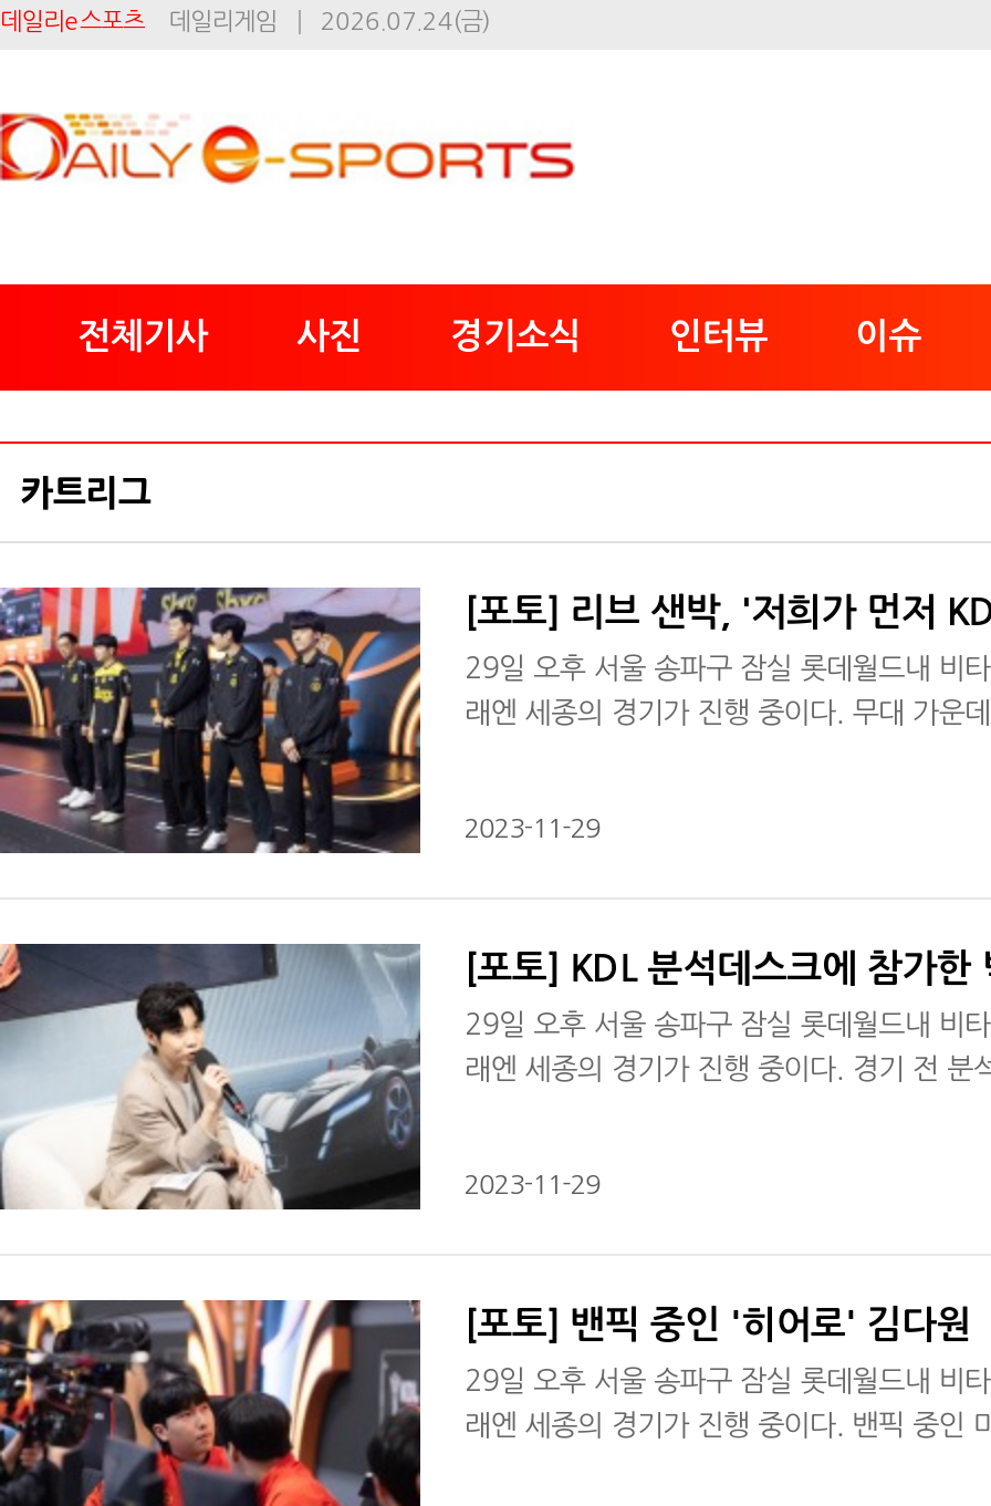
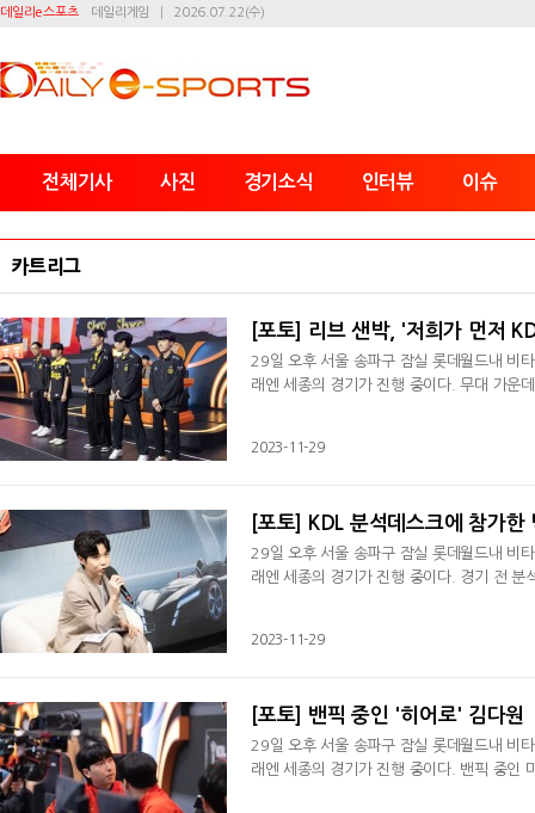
- 데일리e스포츠 데일리게임 2026.07.24(금)
+ 데일리e스포츠 데일리게임 2026.07.22(수)
